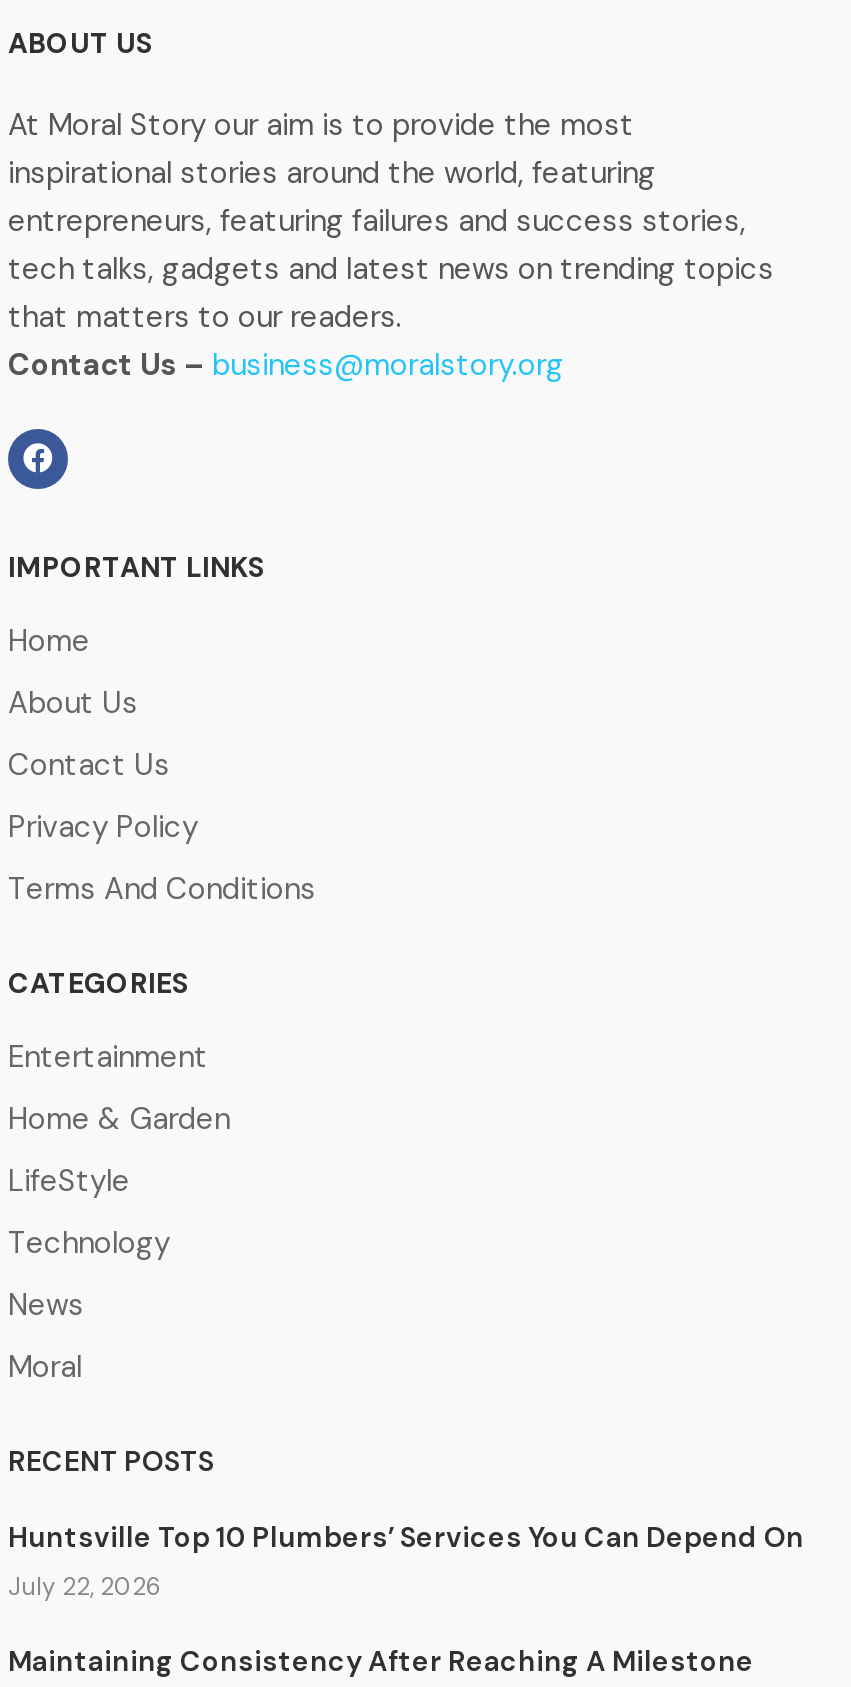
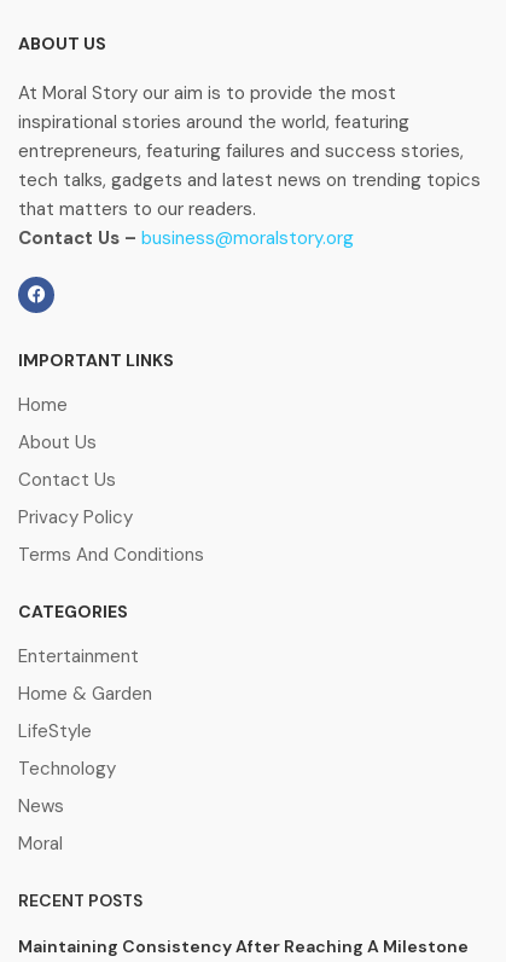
- Huntsville Top 10 Plumbers’ Services You Can Depend On
- July 22, 2026
